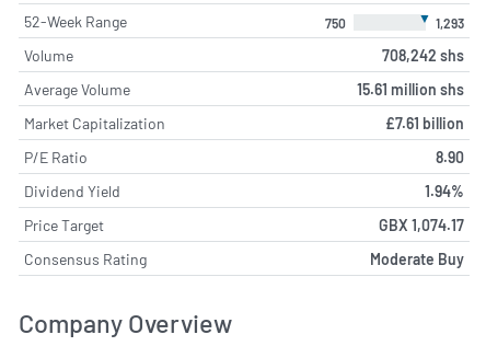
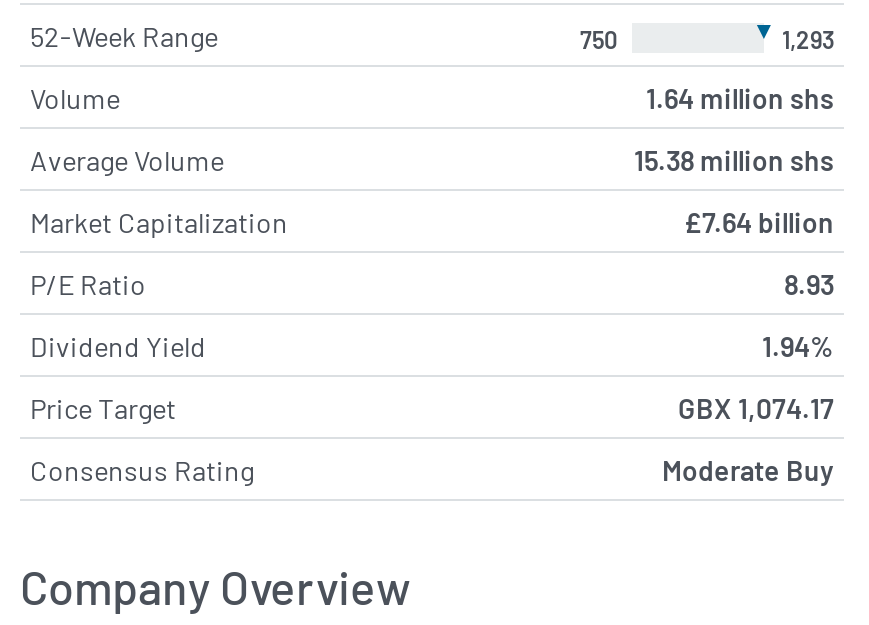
- 708,242 shs
+ 1.64 million shs

- 15.61 million shs
+ 15.38 million shs

- £7.61 billion
+ £7.64 billion

- 8.90
+ 8.93
